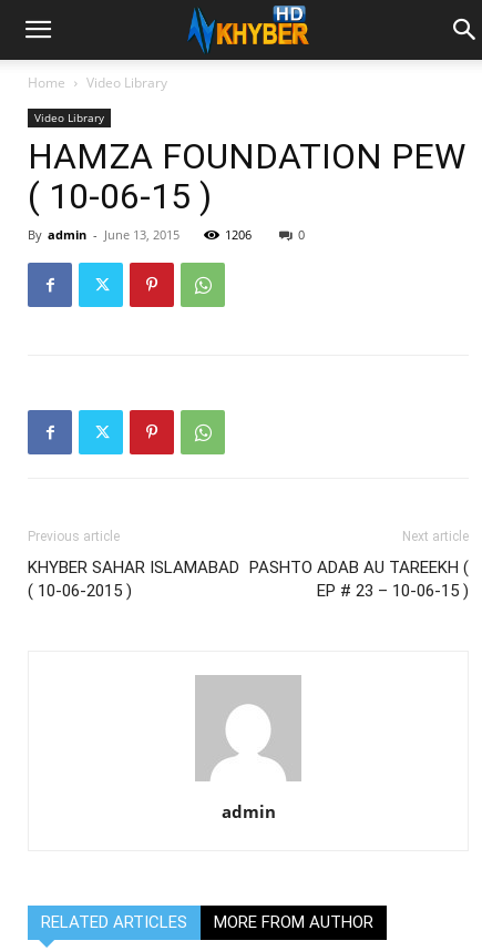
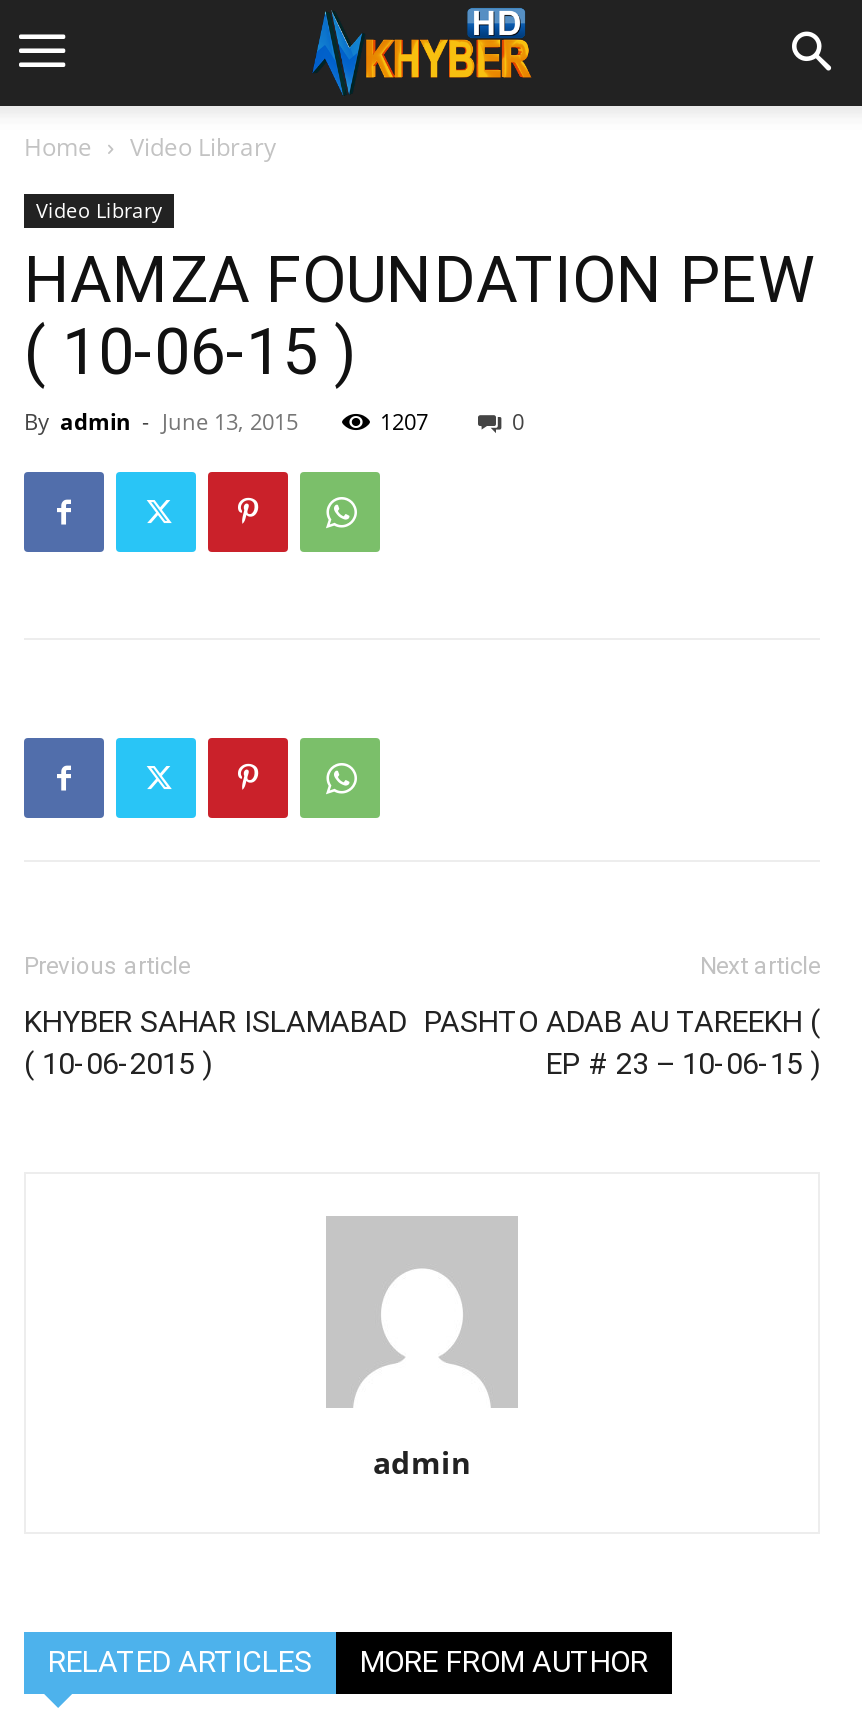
- 1206
+ 1207
